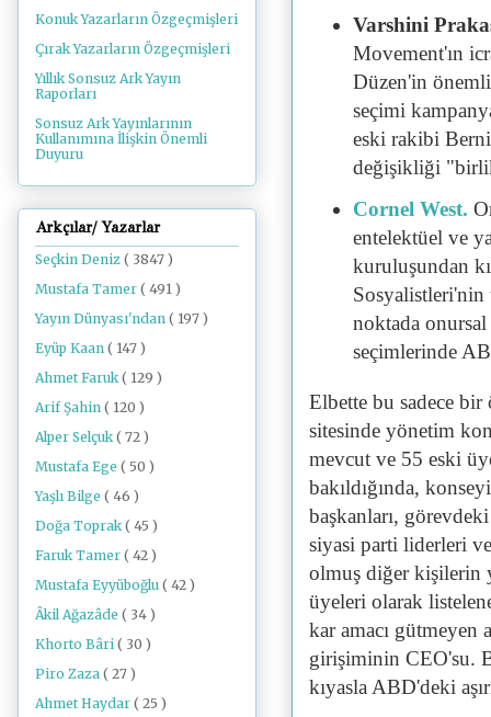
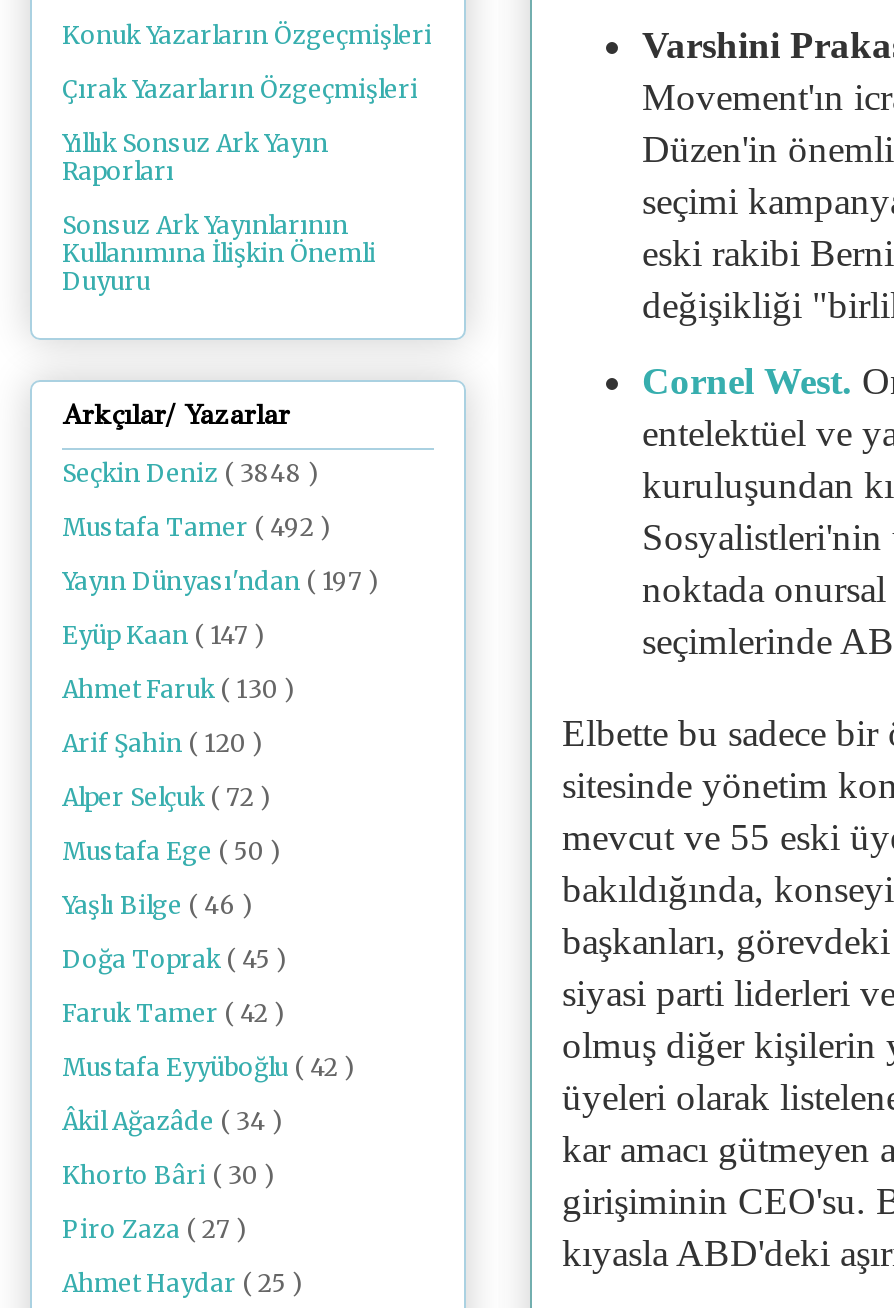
- Seçkin Deniz ( 3847 )
+ Seçkin Deniz ( 3848 )

- Mustafa Tamer ( 491 )
+ Mustafa Tamer ( 492 )

- Ahmet Faruk ( 129 )
+ Ahmet Faruk ( 130 )
